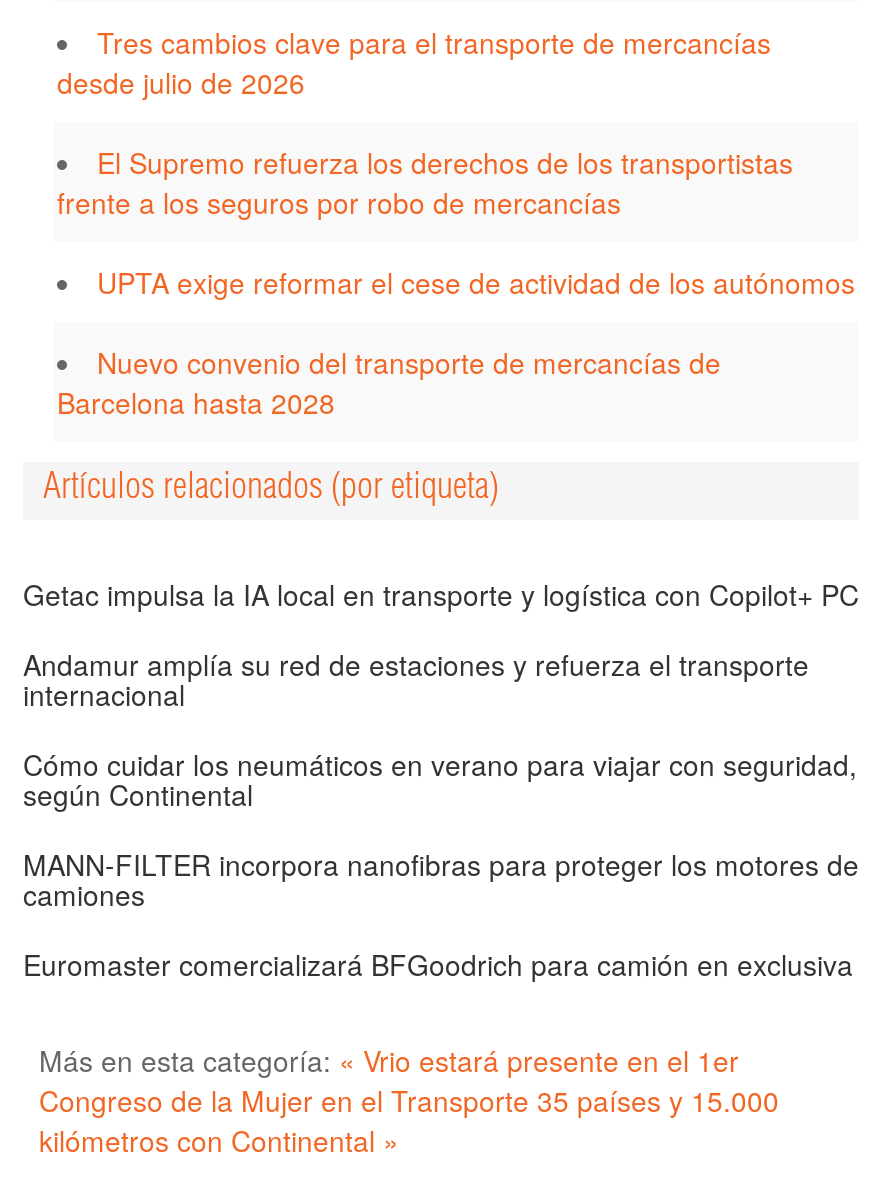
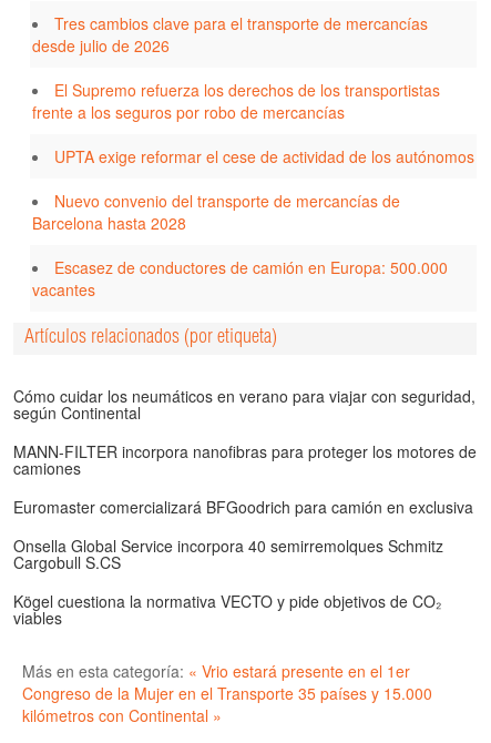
+ Escasez de conductores de camión en Europa: 500.000
+ vacantes

- Getac impulsa la IA local en transporte y logística con Copilot+ PC
- Andamur amplía su red de estaciones y refuerza el transporte
- internacional

moved up: Cómo cuidar los neumáticos en verano para viajar con seguridad, | según Continental | MANN-FILTER incorpora nanofibras para proteger los motores de | camiones | Euromaster comercializará BFGoodrich para camión en exclusiva

+ Onsella Global Service incorpora 40 semirremolques Schmitz
+ Cargobull S.CS
+ Kögel cuestiona la normativa VECTO y pide objetivos de CO₂
+ viables
